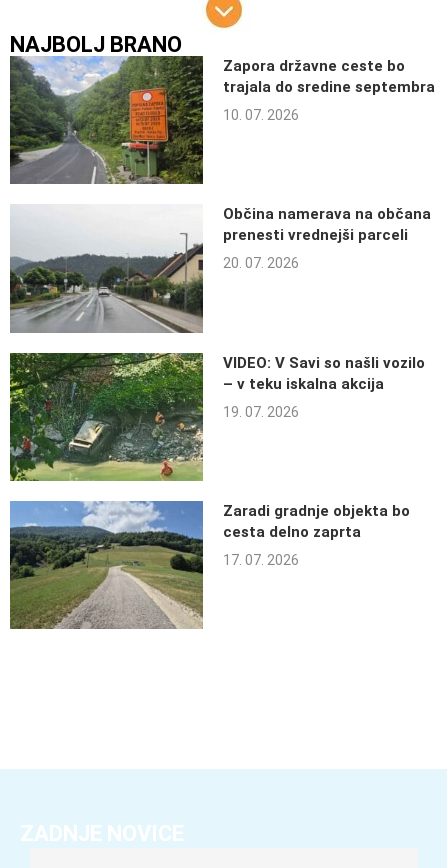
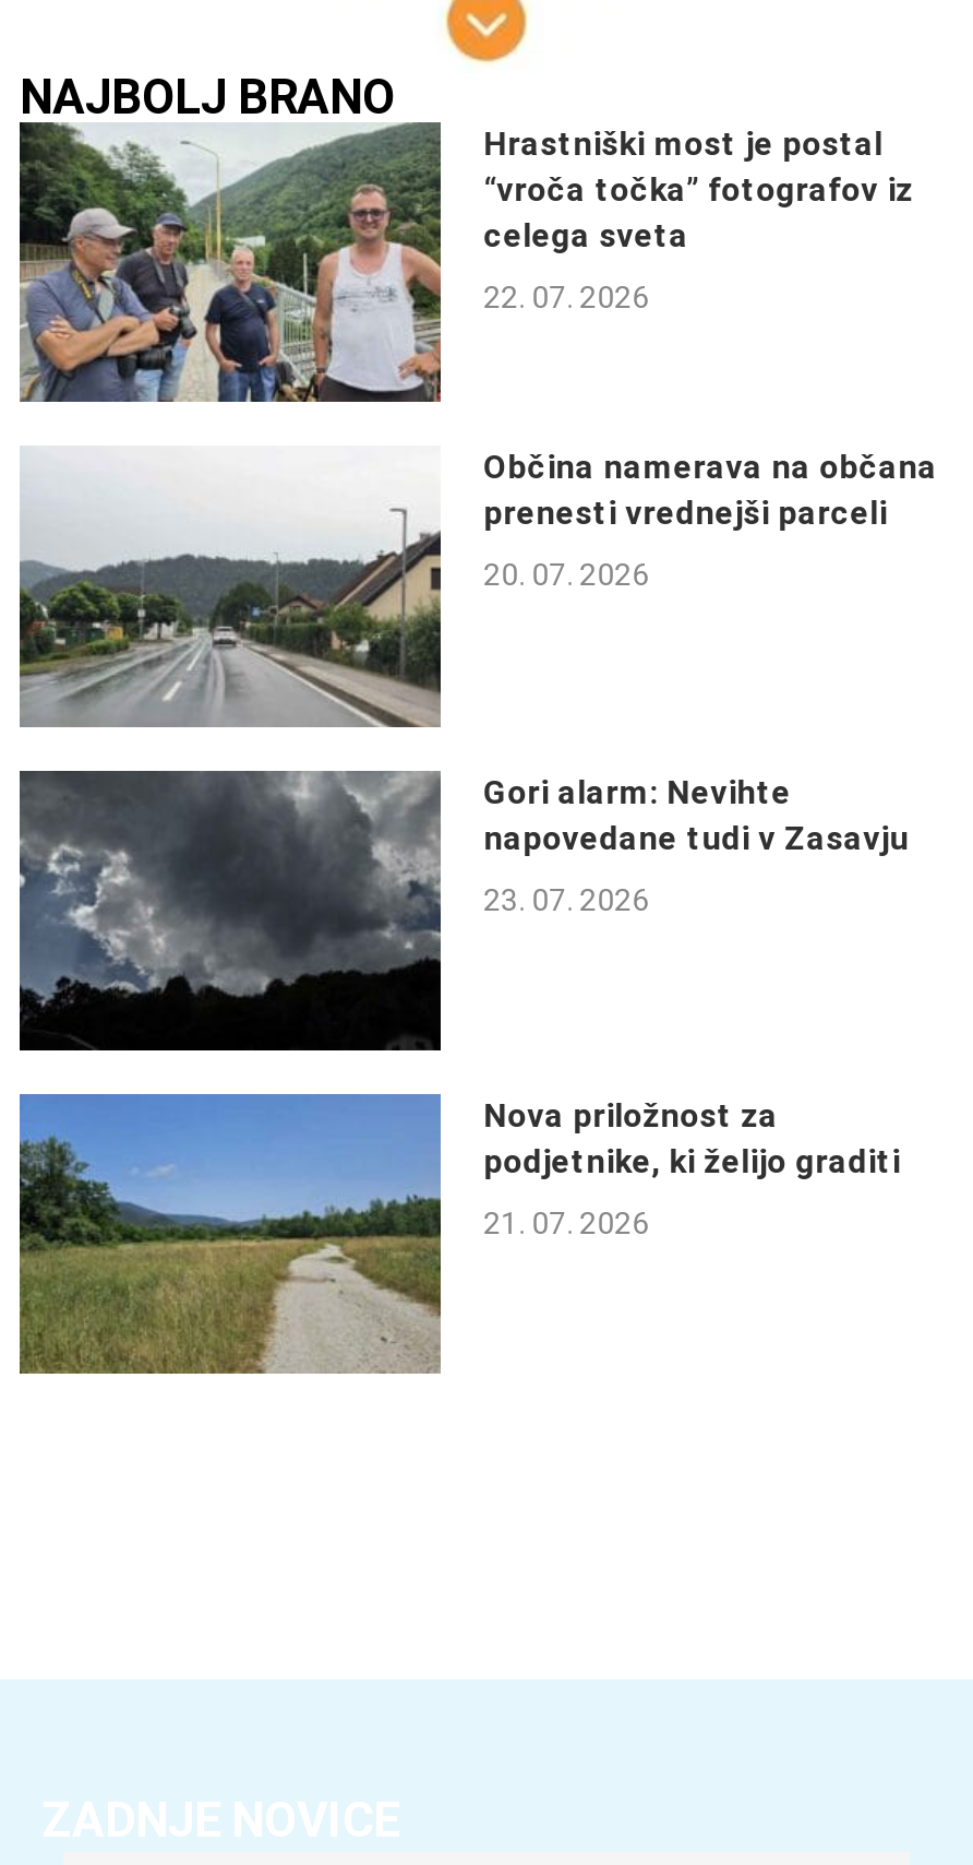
- [image]
- Zapora državne ceste bo
- trajala do sredine septembra
+ [image]
+ Hrastniški most je postal
+ “vroča točka” fotografov iz
+ celega sveta

- 10. 07. 2026
+ 22. 07. 2026

- [image]
- VIDEO: V Savi so našli vozilo
- – v teku iskalna akcija
+ [image]
+ Gori alarm: Nevihte
+ napovedane tudi v Zasavju

- 19. 07. 2026
+ 23. 07. 2026

- [image]
- Zaradi gradnje objekta bo
- cesta delno zaprta
+ [image]
+ Nova priložnost za
+ podjetnike, ki želijo graditi

- 17. 07. 2026
+ 21. 07. 2026
